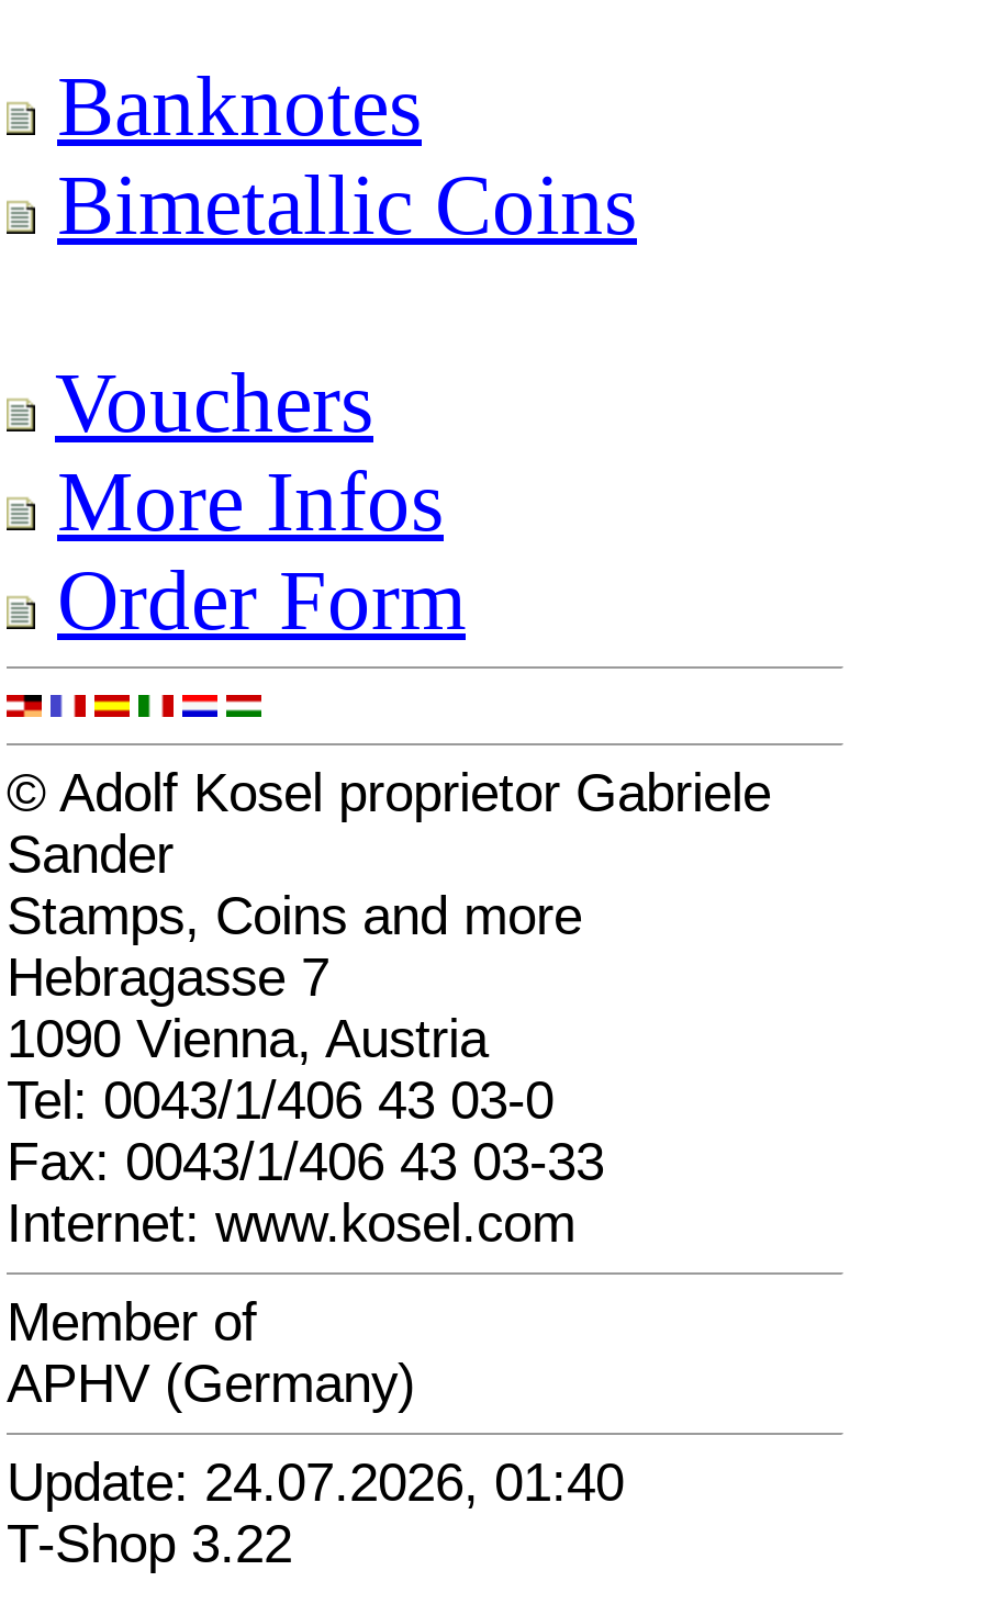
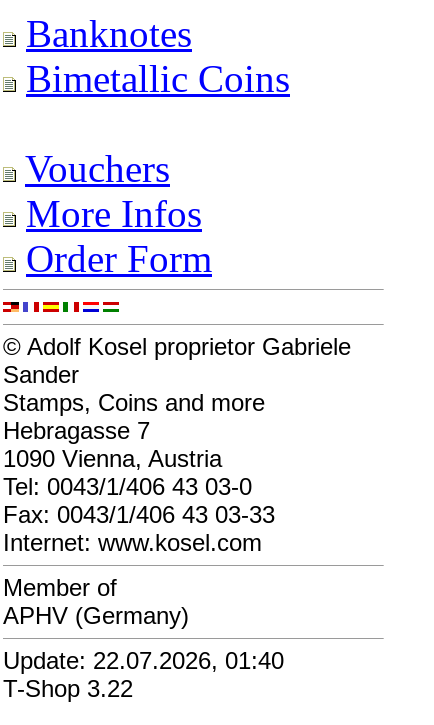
- Update: 24.07.2026, 01:40
+ Update: 22.07.2026, 01:40
